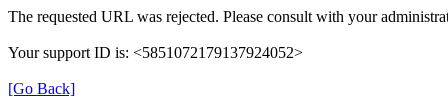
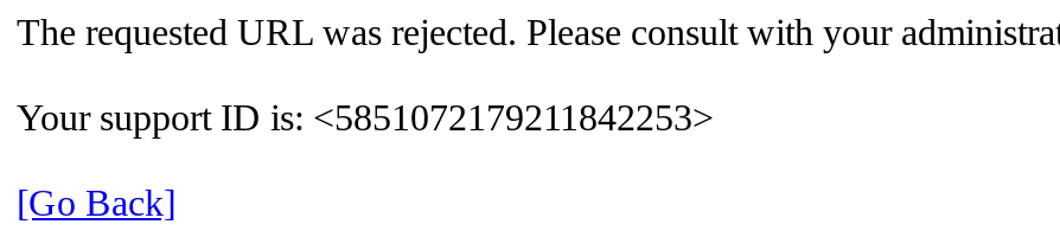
- Your support ID is: <5851072179137924052>
+ Your support ID is: <5851072179211842253>
